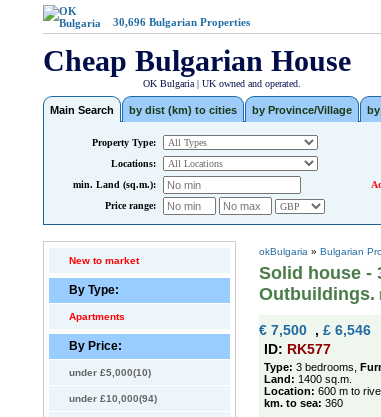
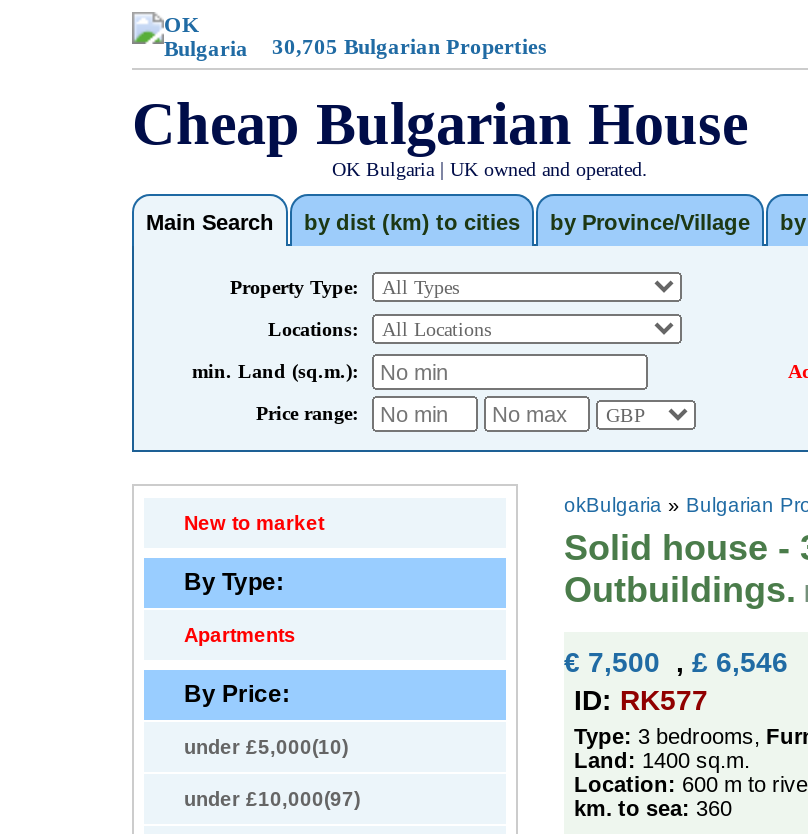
- 30,696 Bulgarian Properties
+ 30,705 Bulgarian Properties

- under £10,000(94)
+ under £10,000(97)
